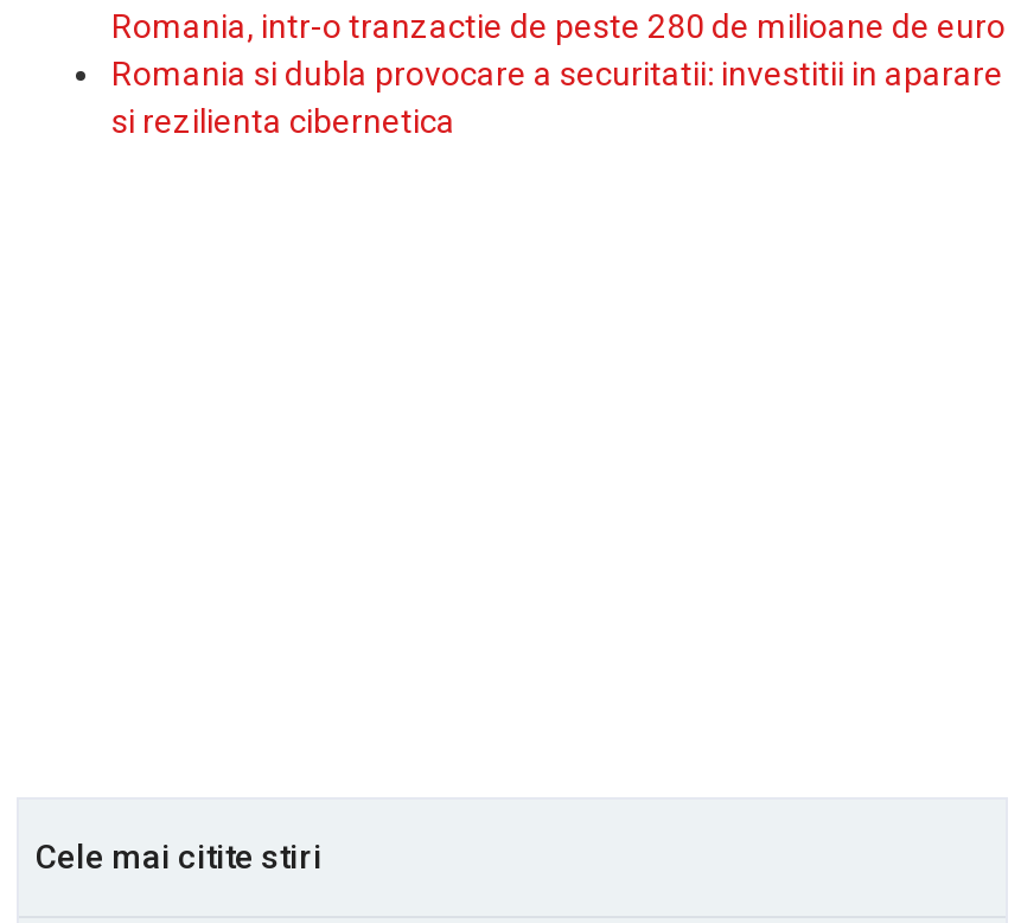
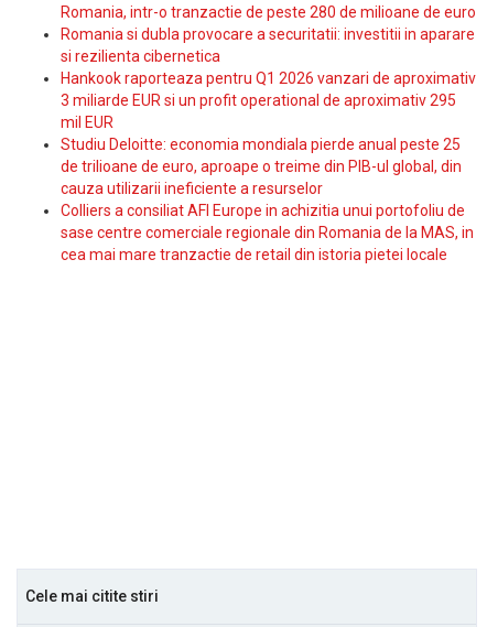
+ Hankook raporteaza pentru Q1 2026 vanzari de aproximativ
+ 3 miliarde EUR si un profit operational de aproximativ 295
+ mil EUR
+ Studiu Deloitte: economia mondiala pierde anual peste 25
+ de trilioane de euro, aproape o treime din PIB-ul global, din
+ cauza utilizarii ineficiente a resurselor
+ Colliers a consiliat AFI Europe in achizitia unui portofoliu de
+ sase centre comerciale regionale din Romania de la MAS, in
+ cea mai mare tranzactie de retail din istoria pietei locale
